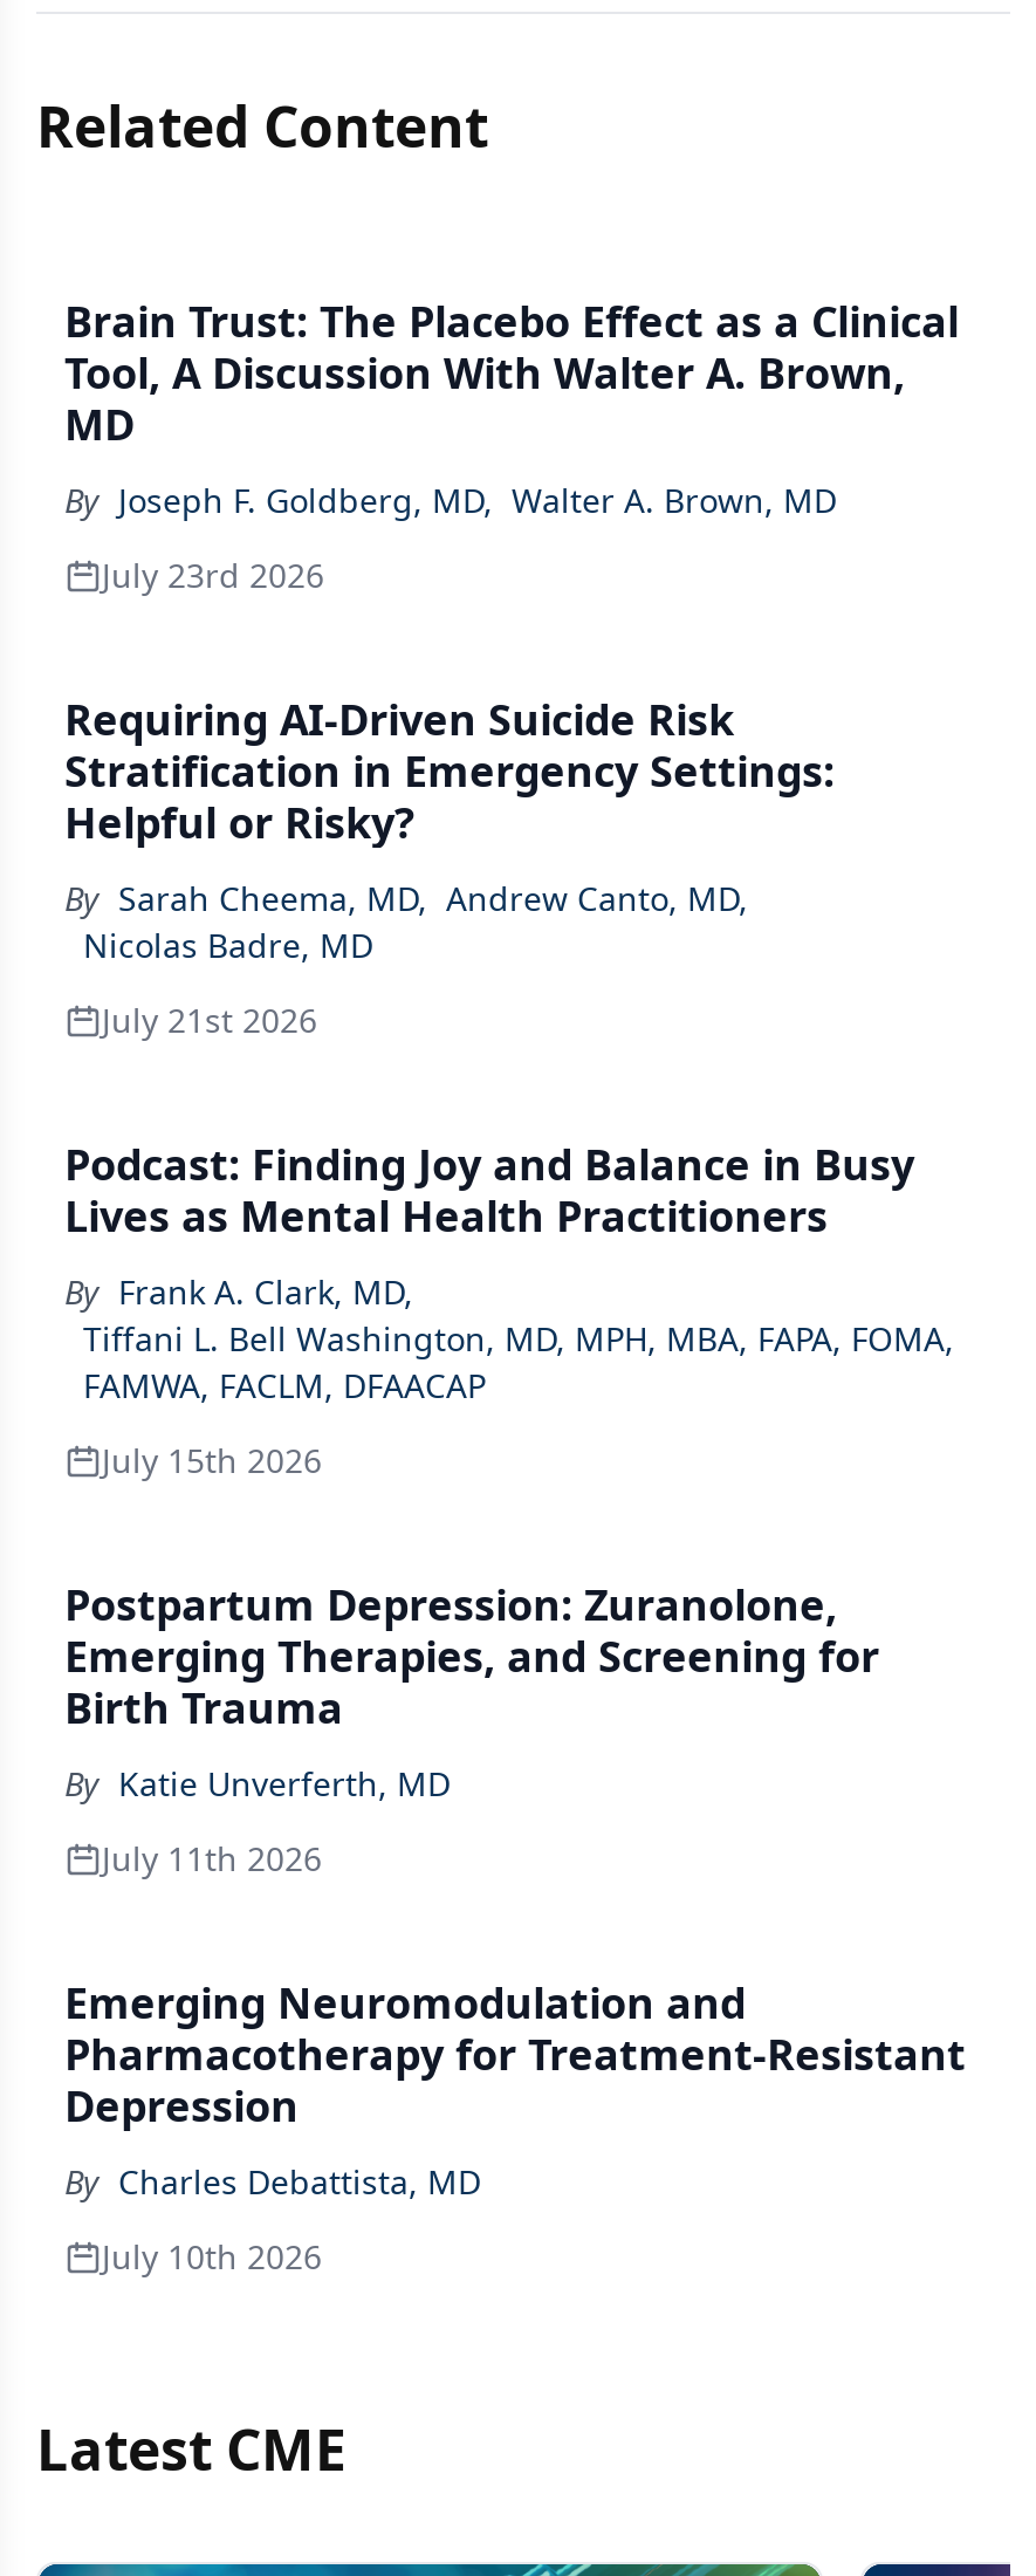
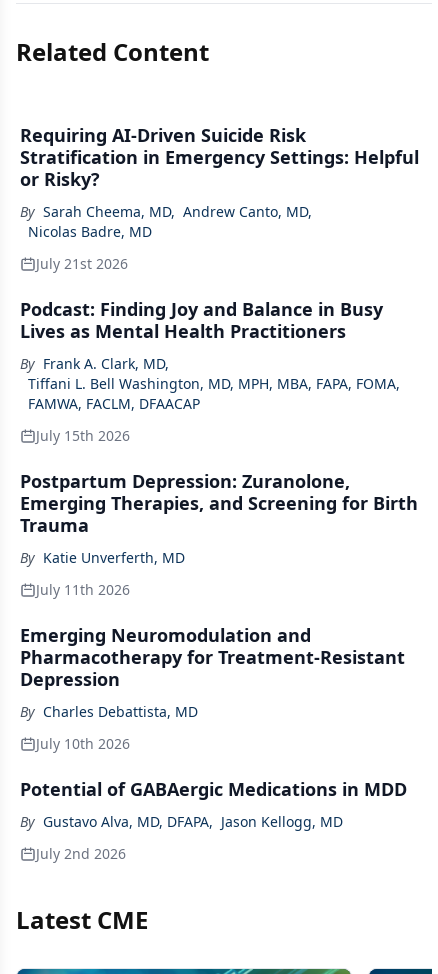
- Brain Trust: The Placebo Effect as a Clinical
- Tool, A Discussion With Walter A. Brown,
- MD
- By Joseph F. Goldberg, MD, Walter A. Brown, MD
- July 23rd 2026

moved up: Requiring AI-Driven Suicide Risk

moved up: By Sarah Cheema, MD, Andrew Canto, MD, | Nicolas Badre, MD | July 21st 2026

moved up: Podcast: Finding Joy and Balance in Busy | Lives as Mental Health Practitioners | By Frank A. Clark, MD, | Tiffani L. Bell Washington, MD, MPH, MBA, FAPA, FOMA, | FAMWA, FACLM, DFAACAP | July 15th 2026

moved up: Postpartum Depression: Zuranolone,

moved up: By Katie Unverferth, MD | July 11th 2026

moved up: Emerging Neuromodulation and | Pharmacotherapy for Treatment-Resistant | Depression | By Charles Debattista, MD | July 10th 2026

+ Potential of GABAergic Medications in MDD
+ By Gustavo Alva, MD, DFAPA, Jason Kellogg, MD
+ July 2nd 2026
